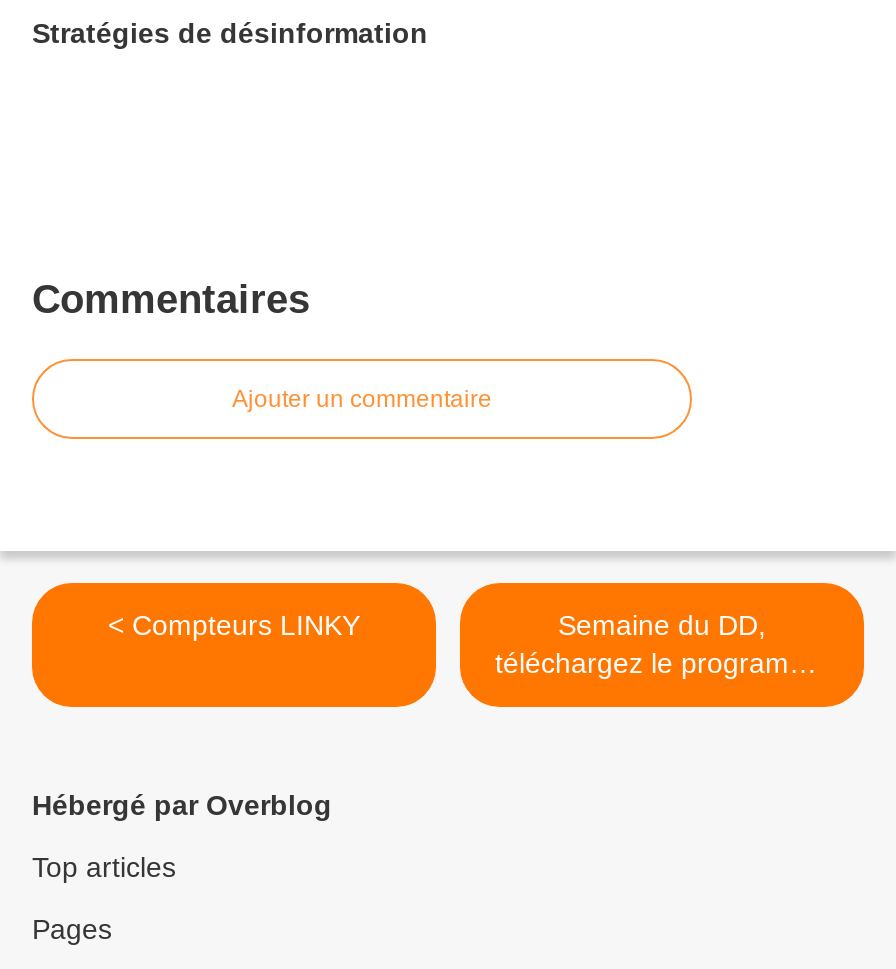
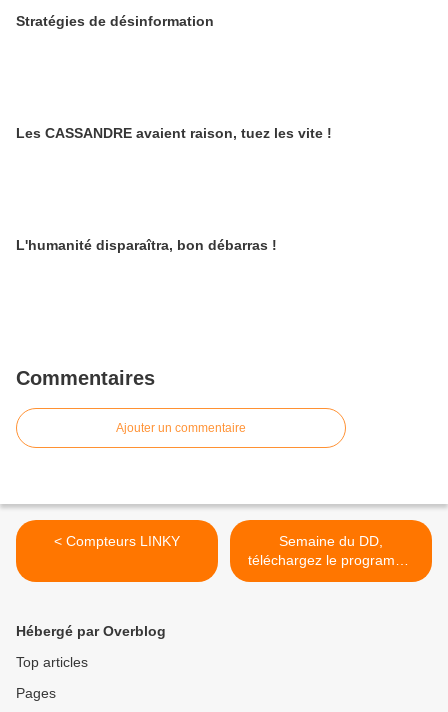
+ Les CASSANDRE avaient raison, tuez les vite !

+ L'humanité disparaîtra, bon débarras !
